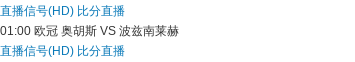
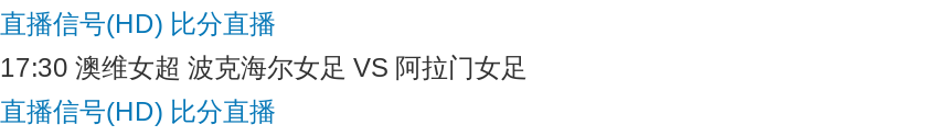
- 01:00 欧冠奥胡斯 VS 波兹南莱赫
+ 17:30 澳维女超波克海尔女足 VS 阿拉门女足
